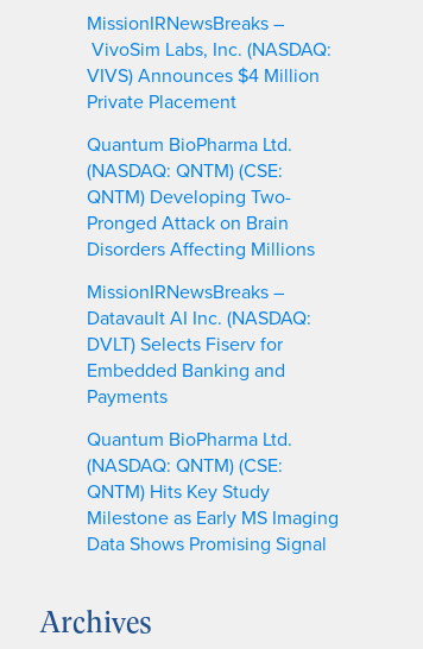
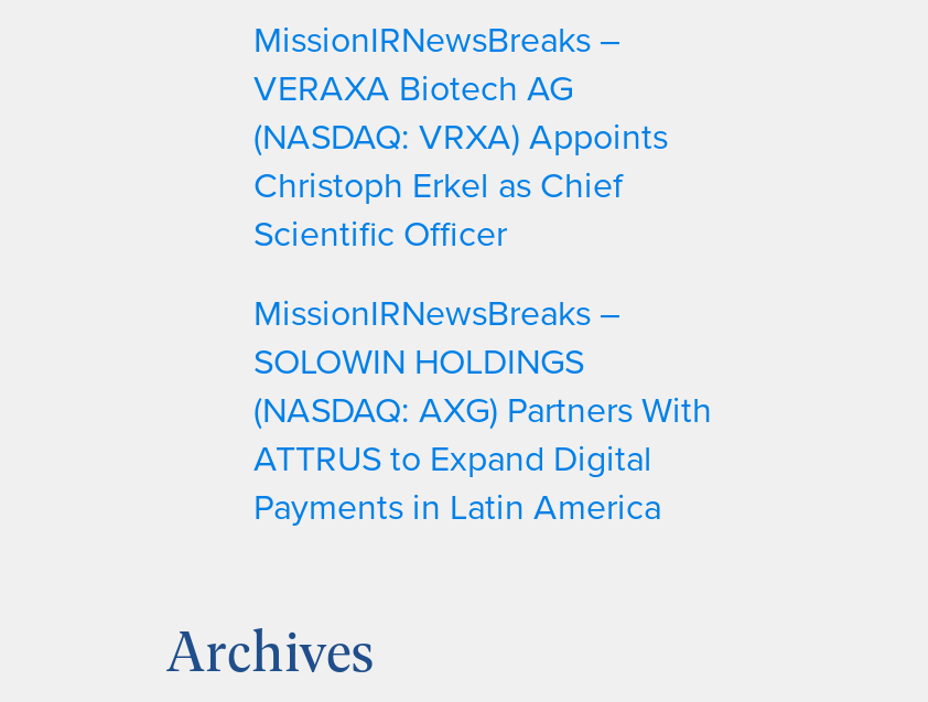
- VivoSim Labs, Inc. (NASDAQ:
- VIVS) Announces $4 Million
- Private Placement
- Quantum BioPharma Ltd.
- (NASDAQ: QNTM) (CSE:
- QNTM) Developing Two-
- Pronged Attack on Brain
- Disorders Affecting Millions
+ VERAXA Biotech AG
+ (NASDAQ: VRXA) Appoints
+ Christoph Erkel as Chief
+ Scientific Officer

- Datavault AI Inc. (NASDAQ:
- DVLT) Selects Fiserv for
- Embedded Banking and
- Payments
- Quantum BioPharma Ltd.
- (NASDAQ: QNTM) (CSE:
- QNTM) Hits Key Study
- Milestone as Early MS Imaging
- Data Shows Promising Signal
+ SOLOWIN HOLDINGS
+ (NASDAQ: AXG) Partners With
+ ATTRUS to Expand Digital
+ Payments in Latin America
